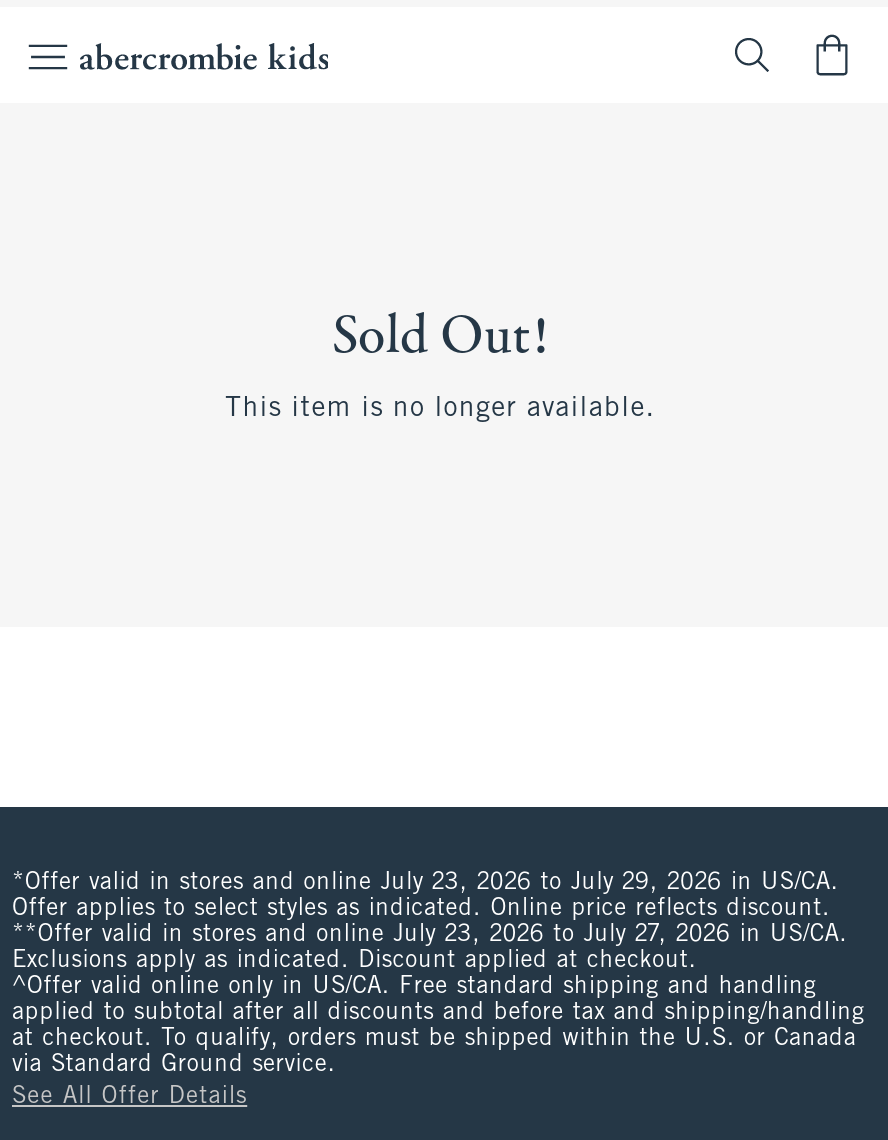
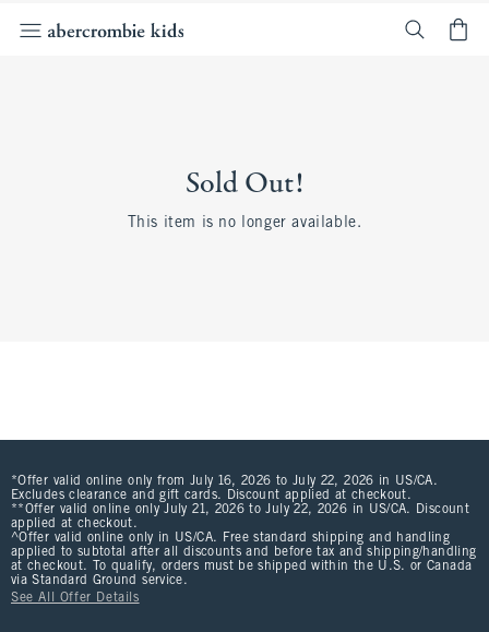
- *Offer valid in stores and online July 23, 2026 to July 29, 2026 in US/CA.
- Offer applies to select styles as indicated. Online price reflects discount.
- **Offer valid in stores and online July 23, 2026 to July 27, 2026 in US/CA.
- Exclusions apply as indicated. Discount applied at checkout.
+ *Offer valid online only from July 16, 2026 to July 22, 2026 in US/CA.
+ Excludes clearance and gift cards. Discount applied at checkout.
+ **Offer valid online only July 21, 2026 to July 22, 2026 in US/CA. Discount
+ applied at checkout.
